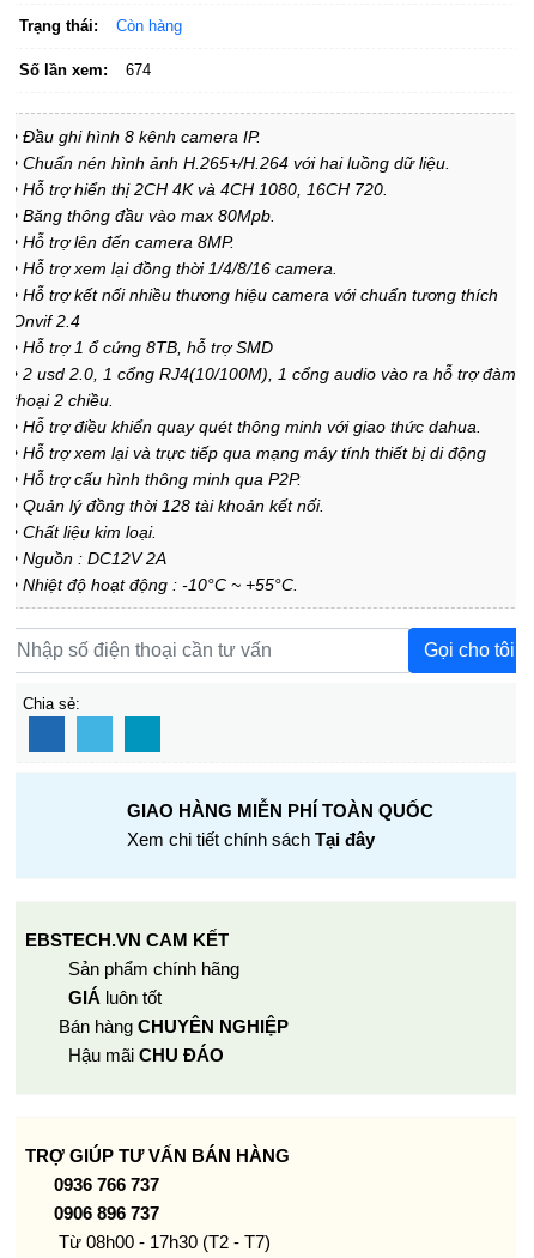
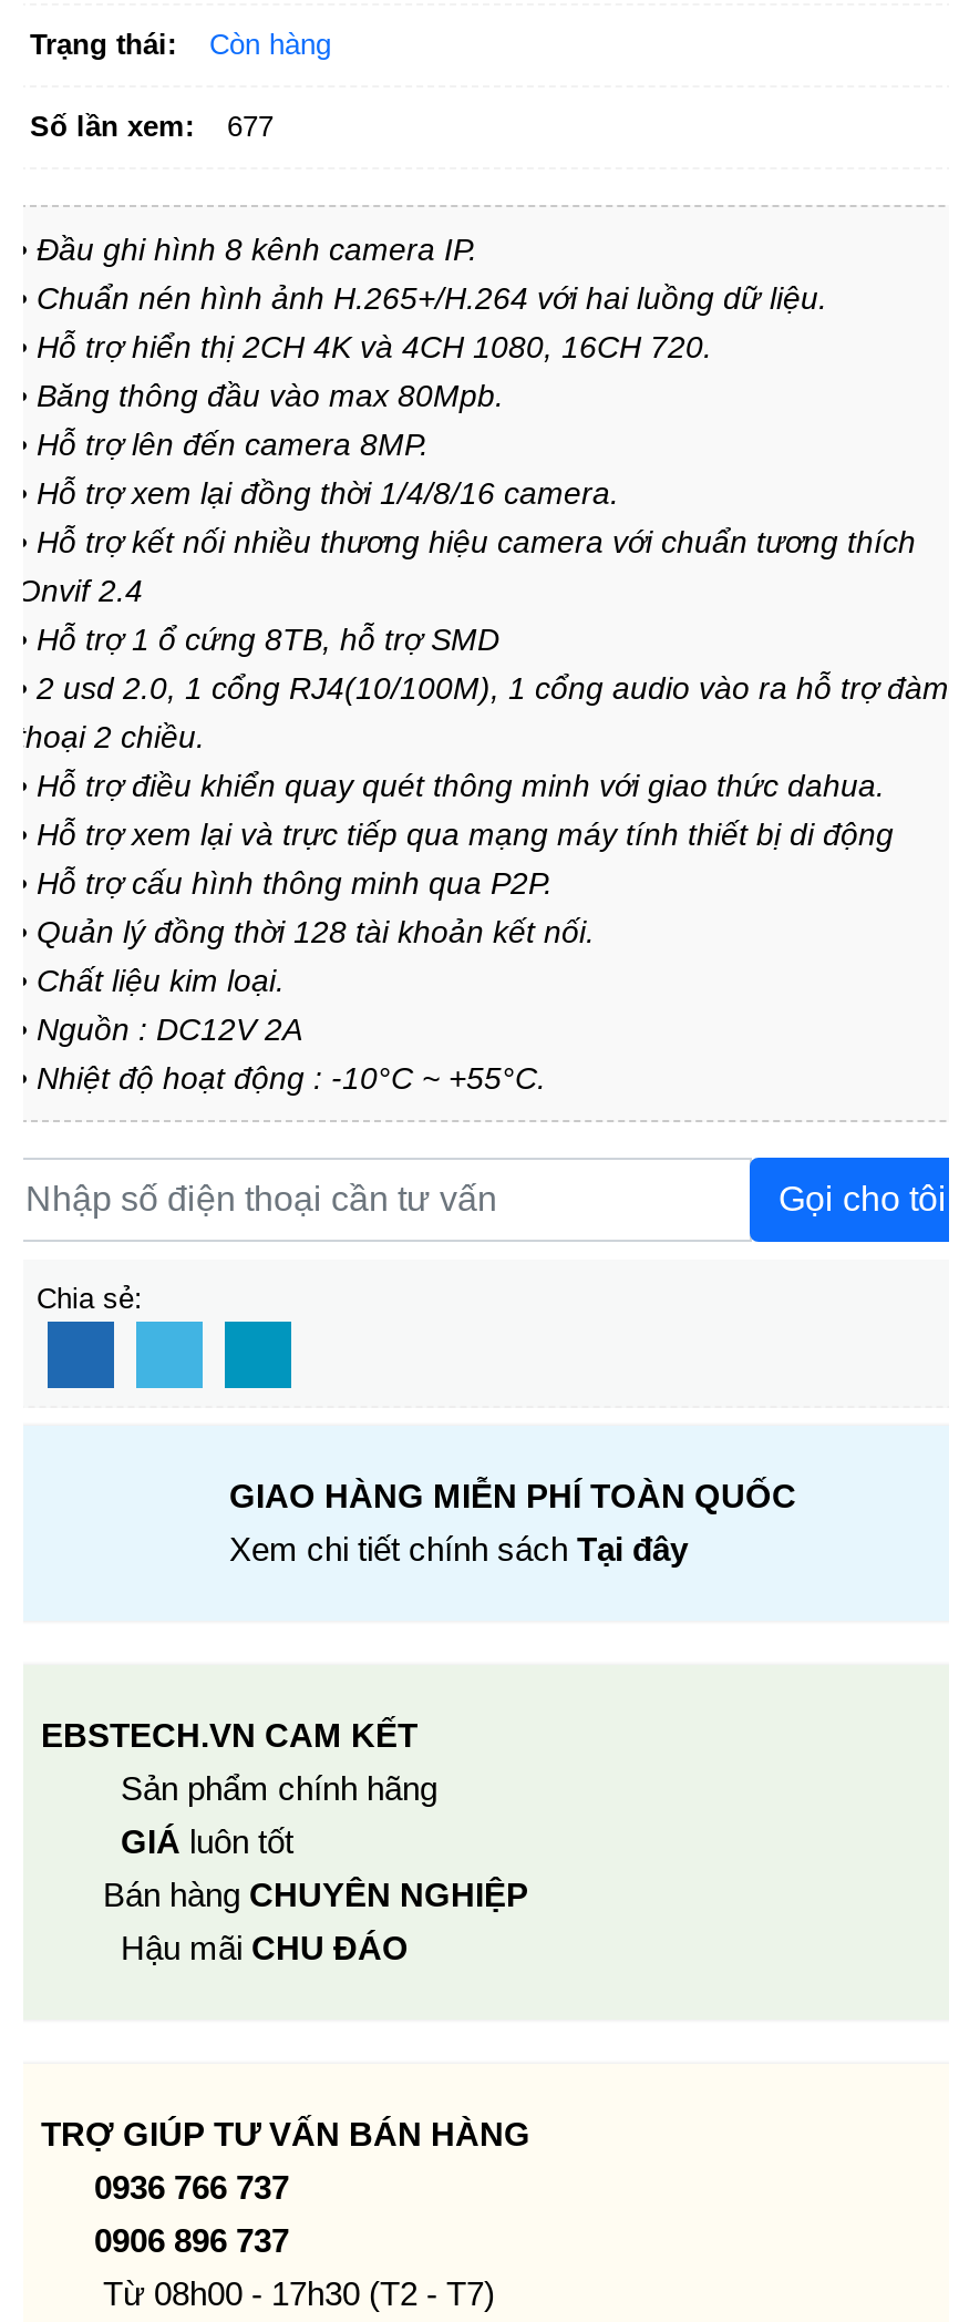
- Số lần xem: 674
+ Số lần xem: 677
